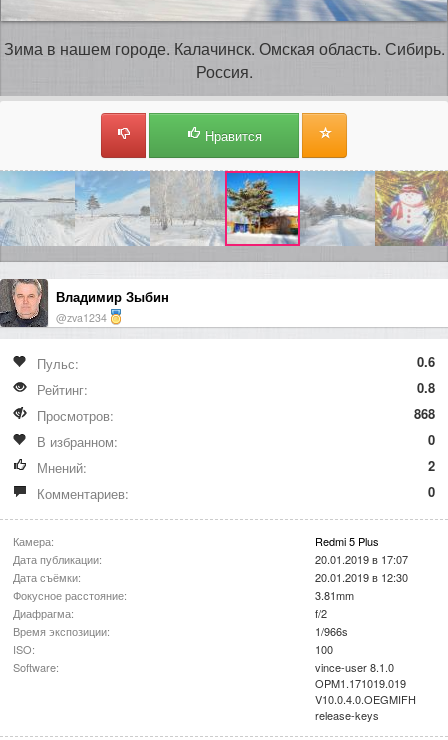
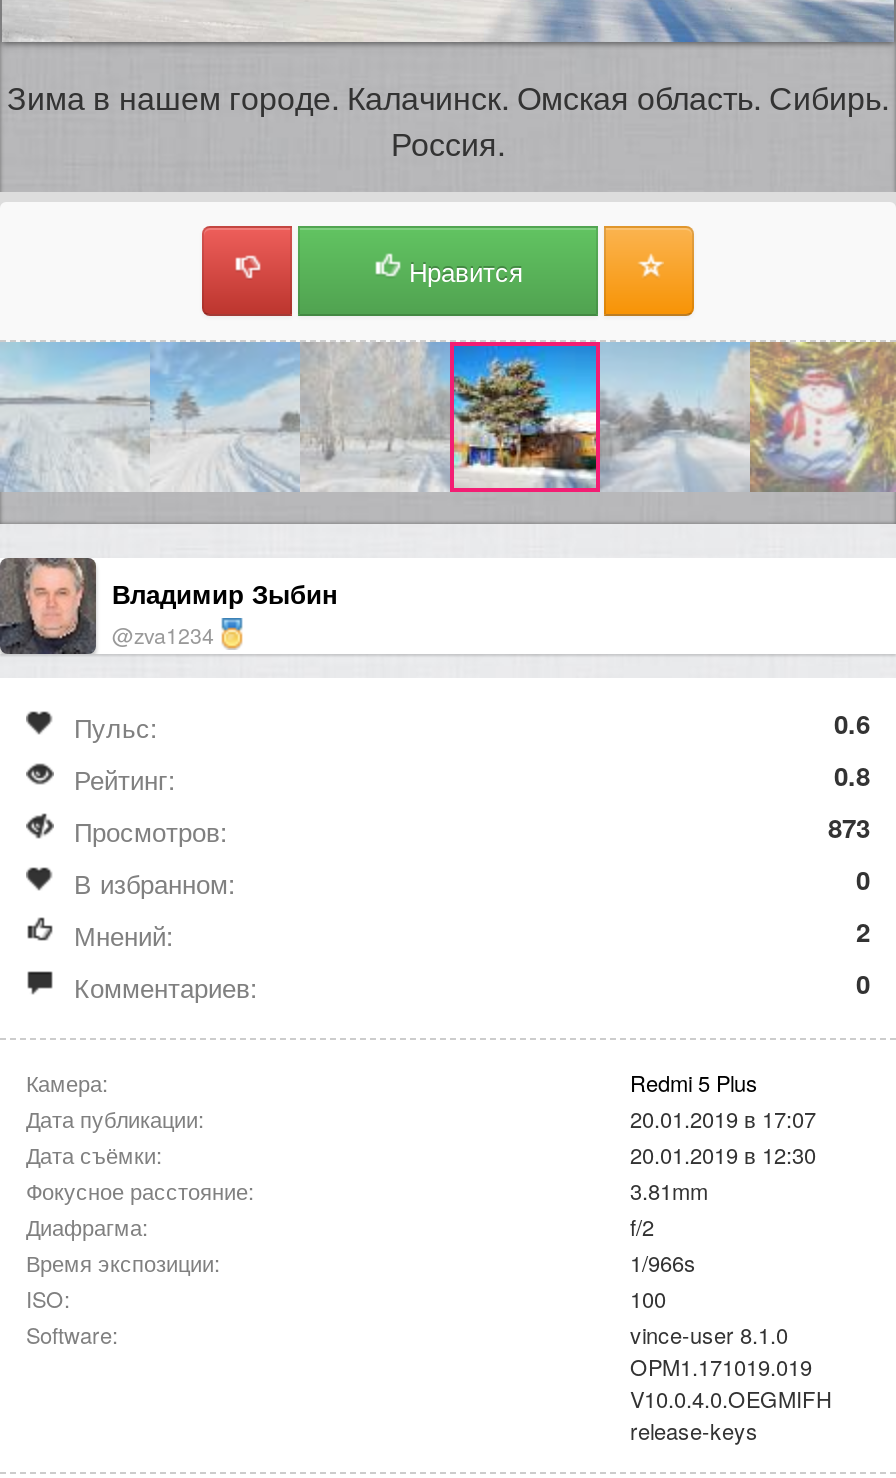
- 868
+ 873
